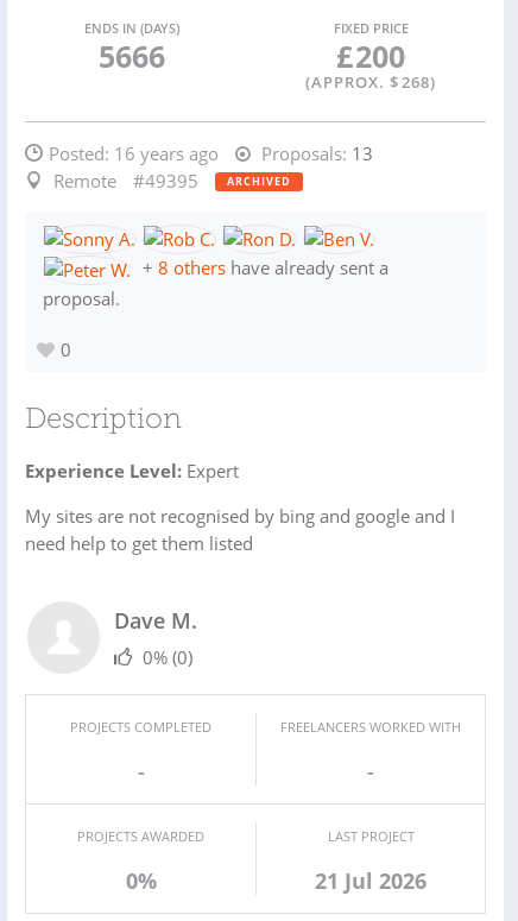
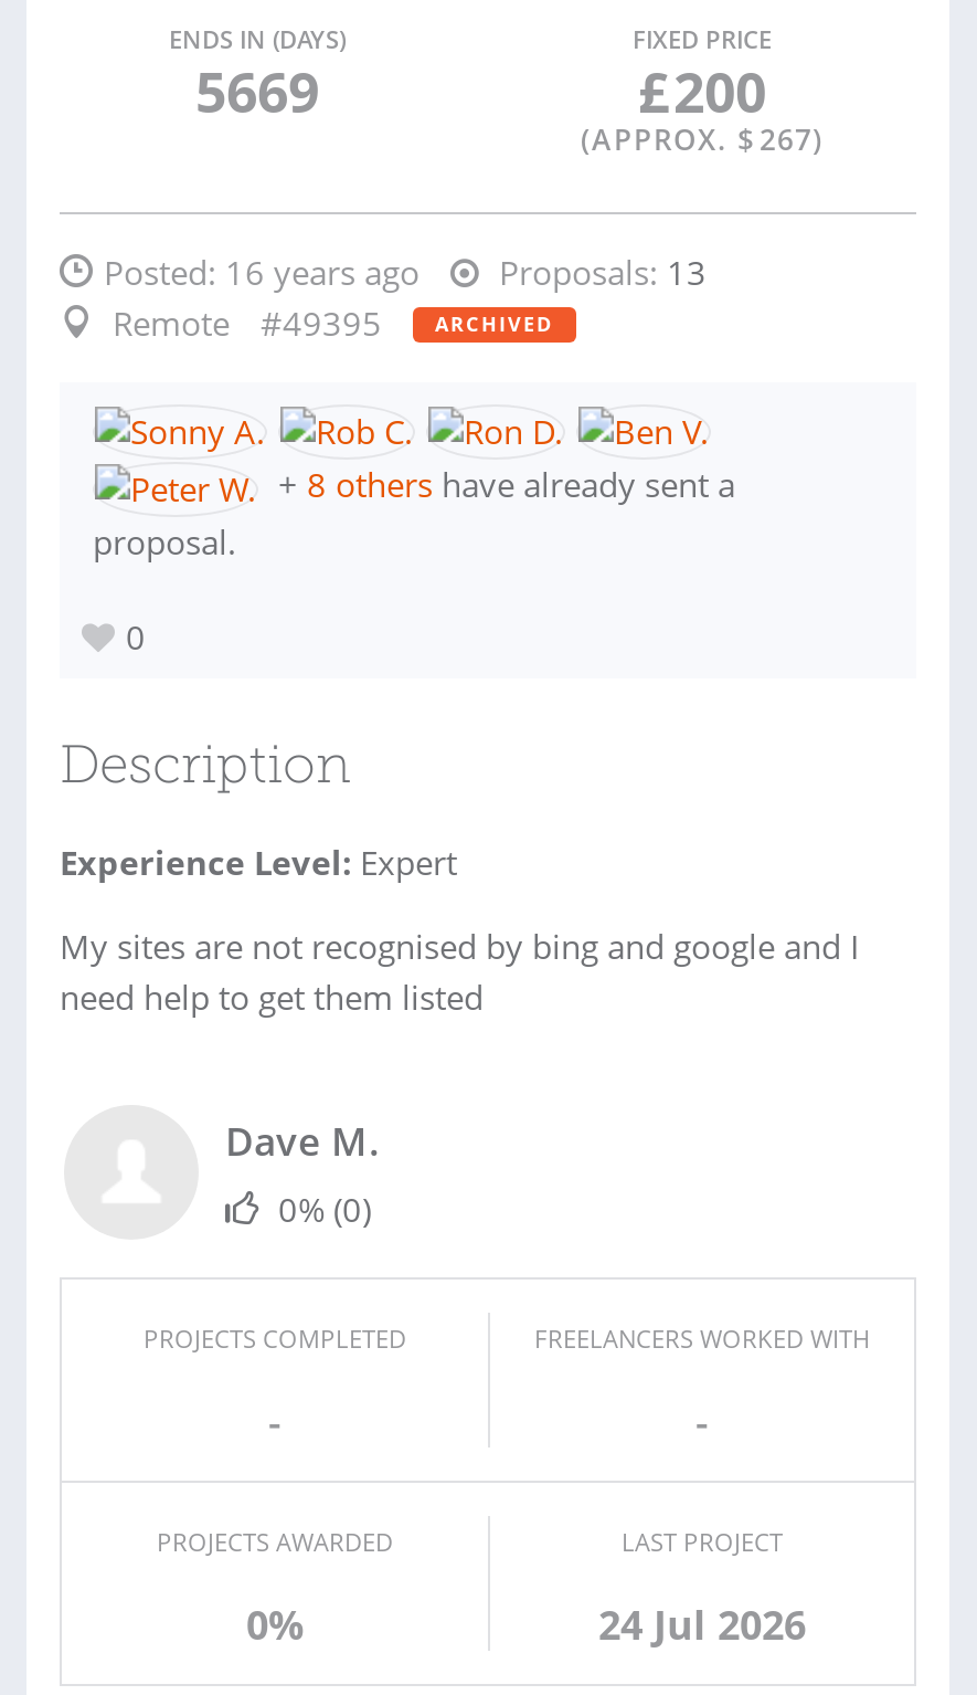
- 5666
+ 5669

- (APPROX. $ 268)
+ (APPROX. $ 267)

- 21 Jul 2026
+ 24 Jul 2026
